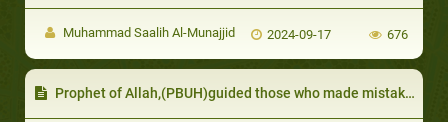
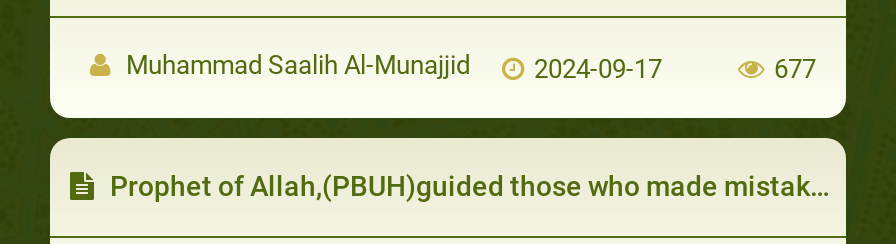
- 676
+ 677
